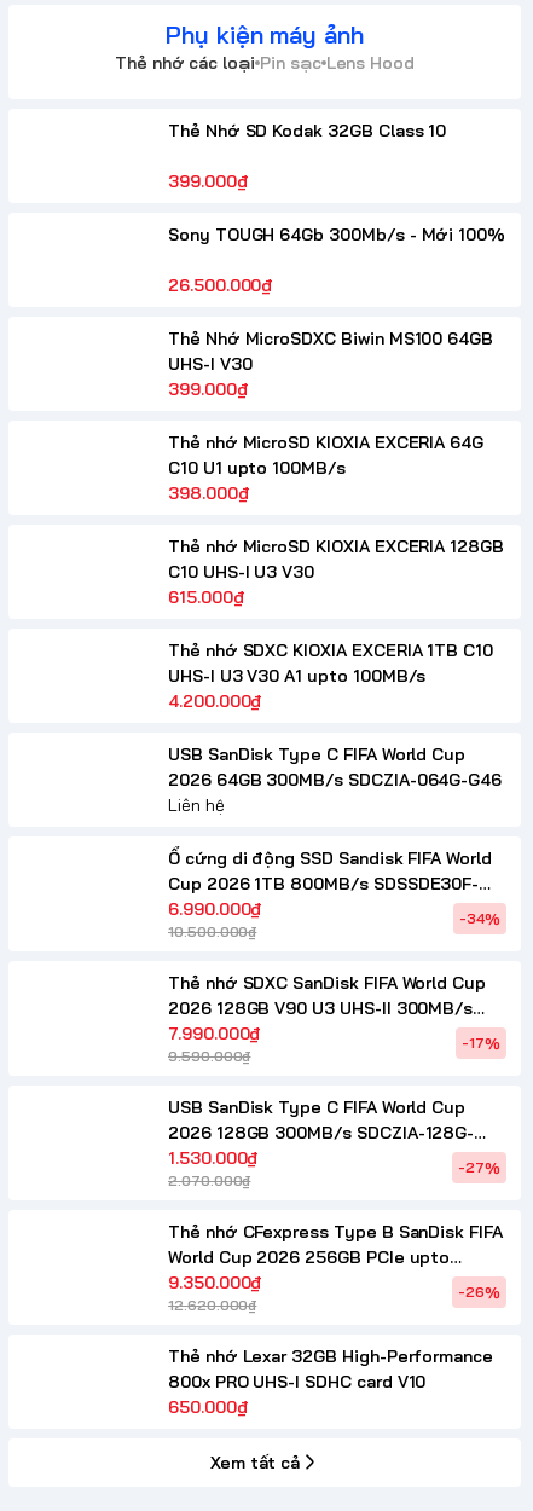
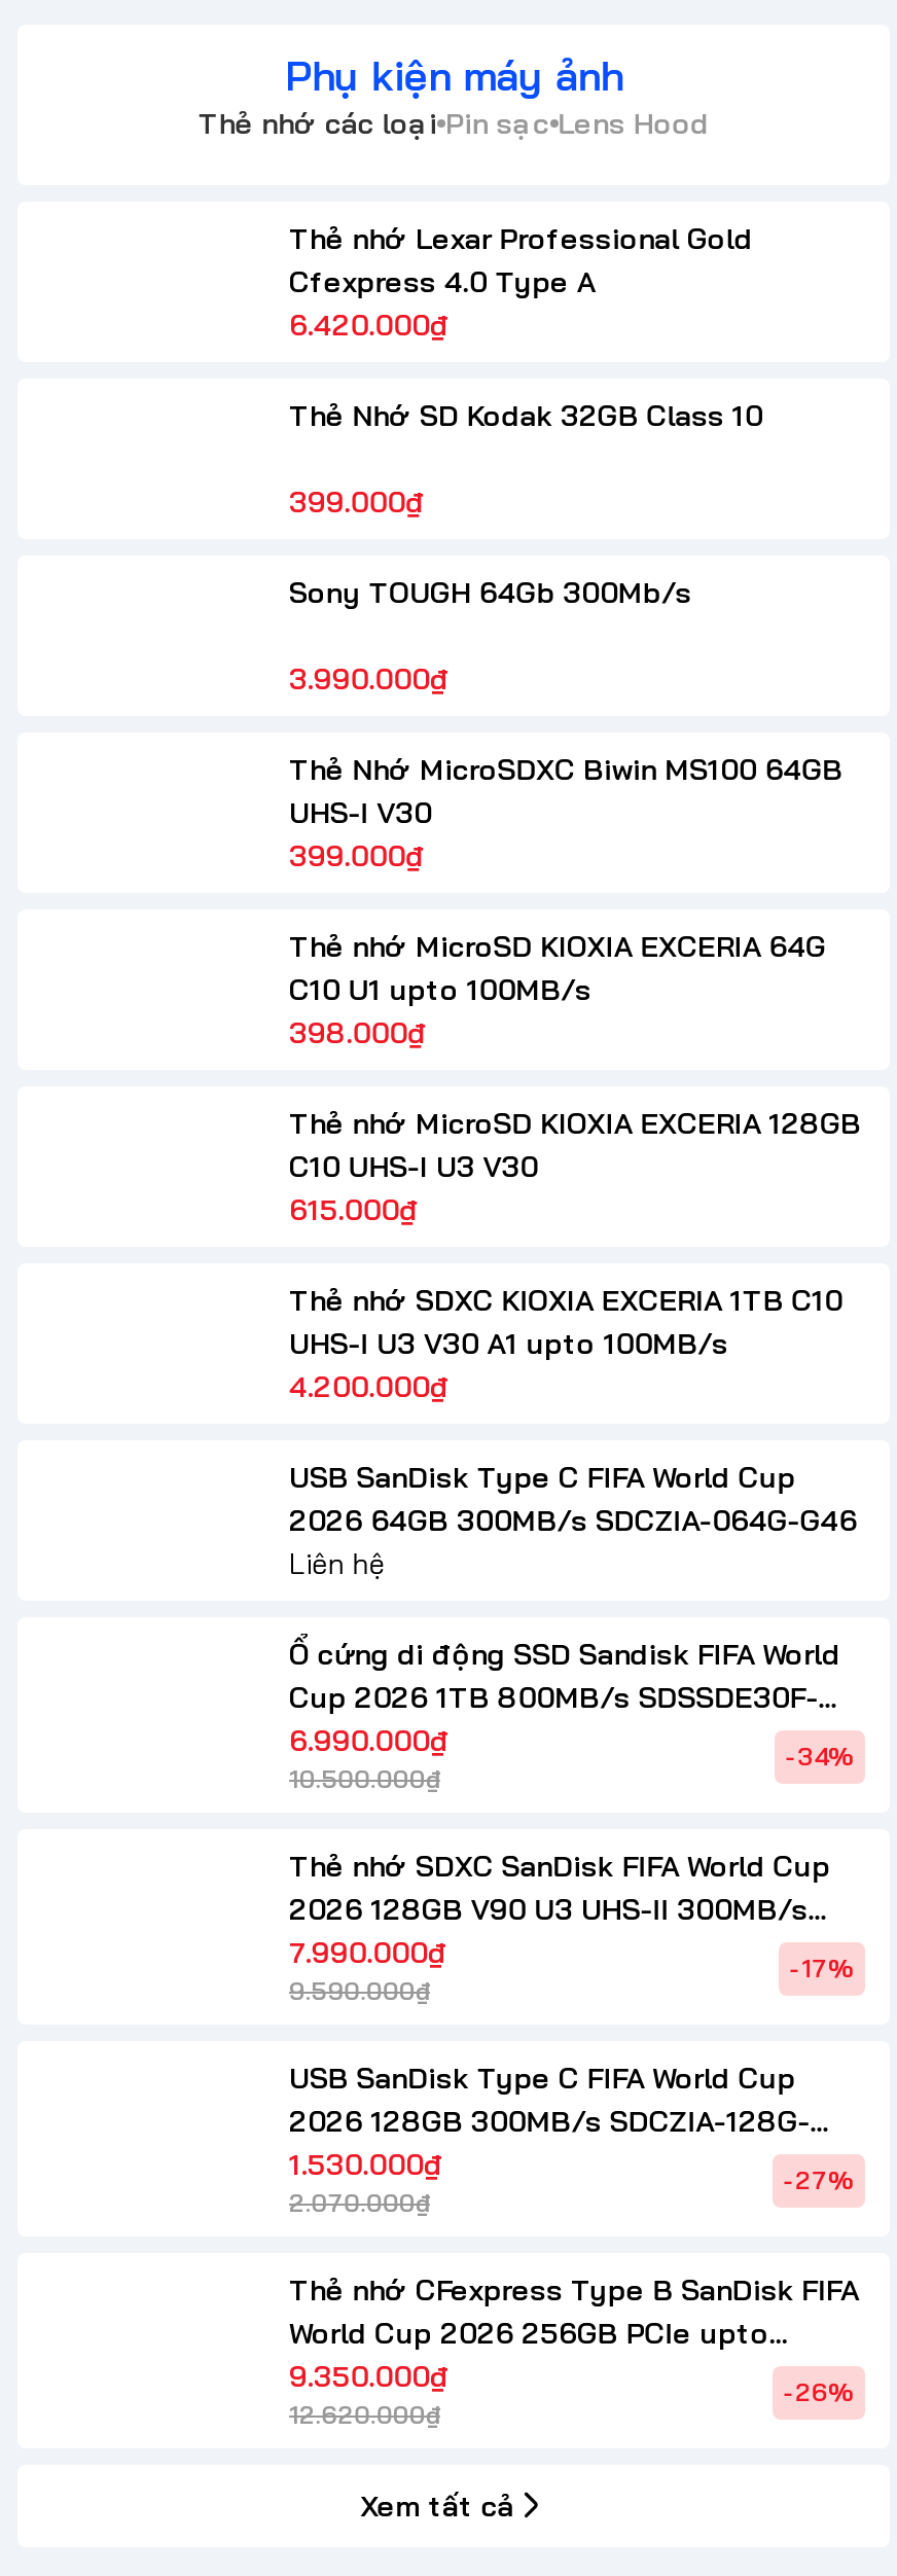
+ Thẻ nhớ Lexar Professional Gold
+ Cfexpress 4.0 Type A
+ 6.420.000₫

moved down: Thẻ Nhớ SD Kodak 32GB Class 10 | 399.000₫

- Sony TOUGH 64Gb 300Mb/s - Mới 100%
+ Sony TOUGH 64Gb 300Mb/s

- 26.500.000₫
+ 3.990.000₫

moved down: Thẻ Nhớ MicroSDXC Biwin MS100 64GB | UHS-I V30 | 399.000₫ | ... | World Cup 2026 256GB PCIe upto | -26%

- Thẻ nhớ Lexar 32GB High-Performance
- 800x PRO UHS-I SDHC card V10
- 650.000₫
